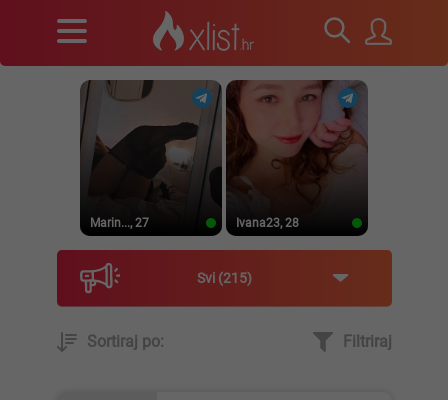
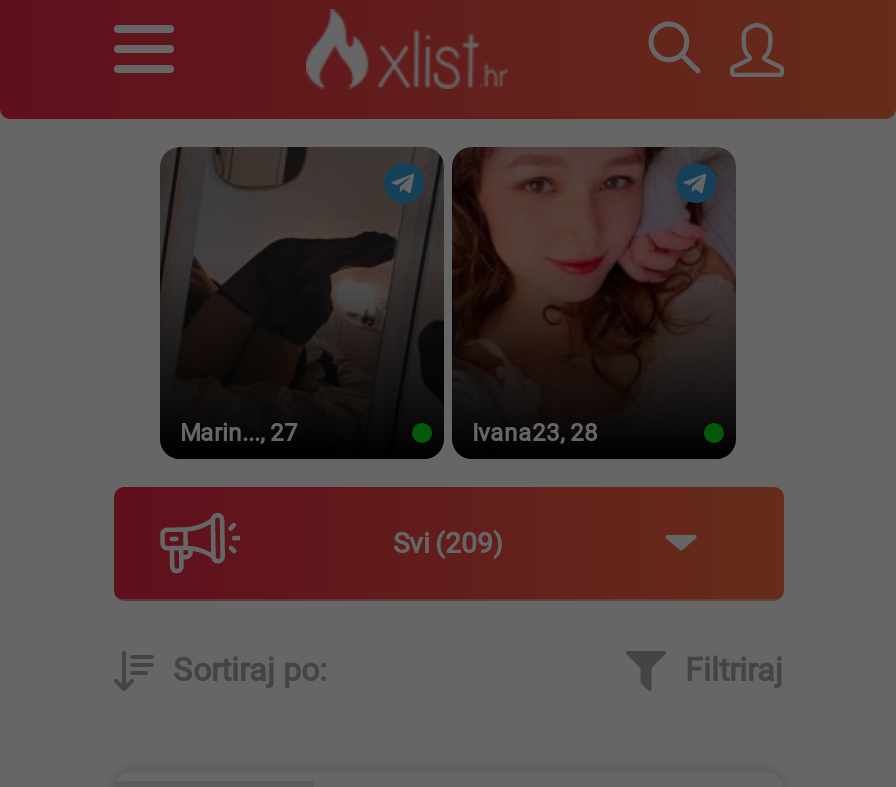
- Svi 215
+ Svi 209
